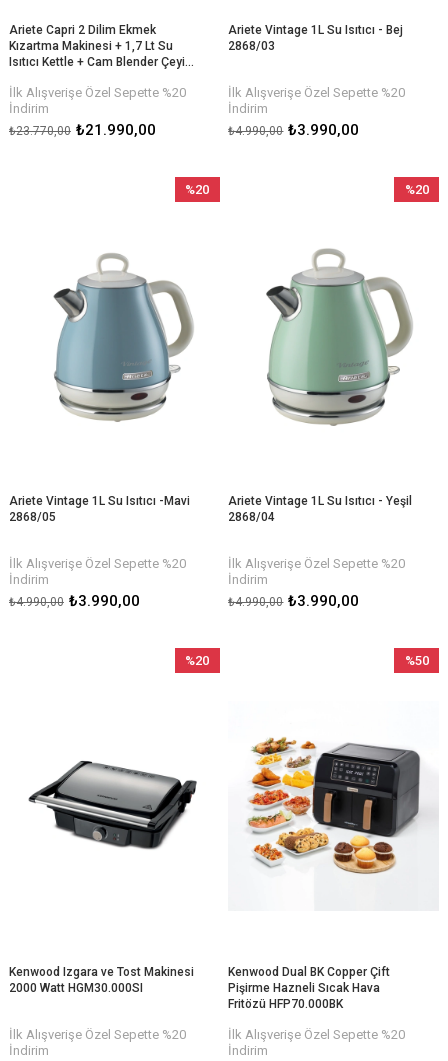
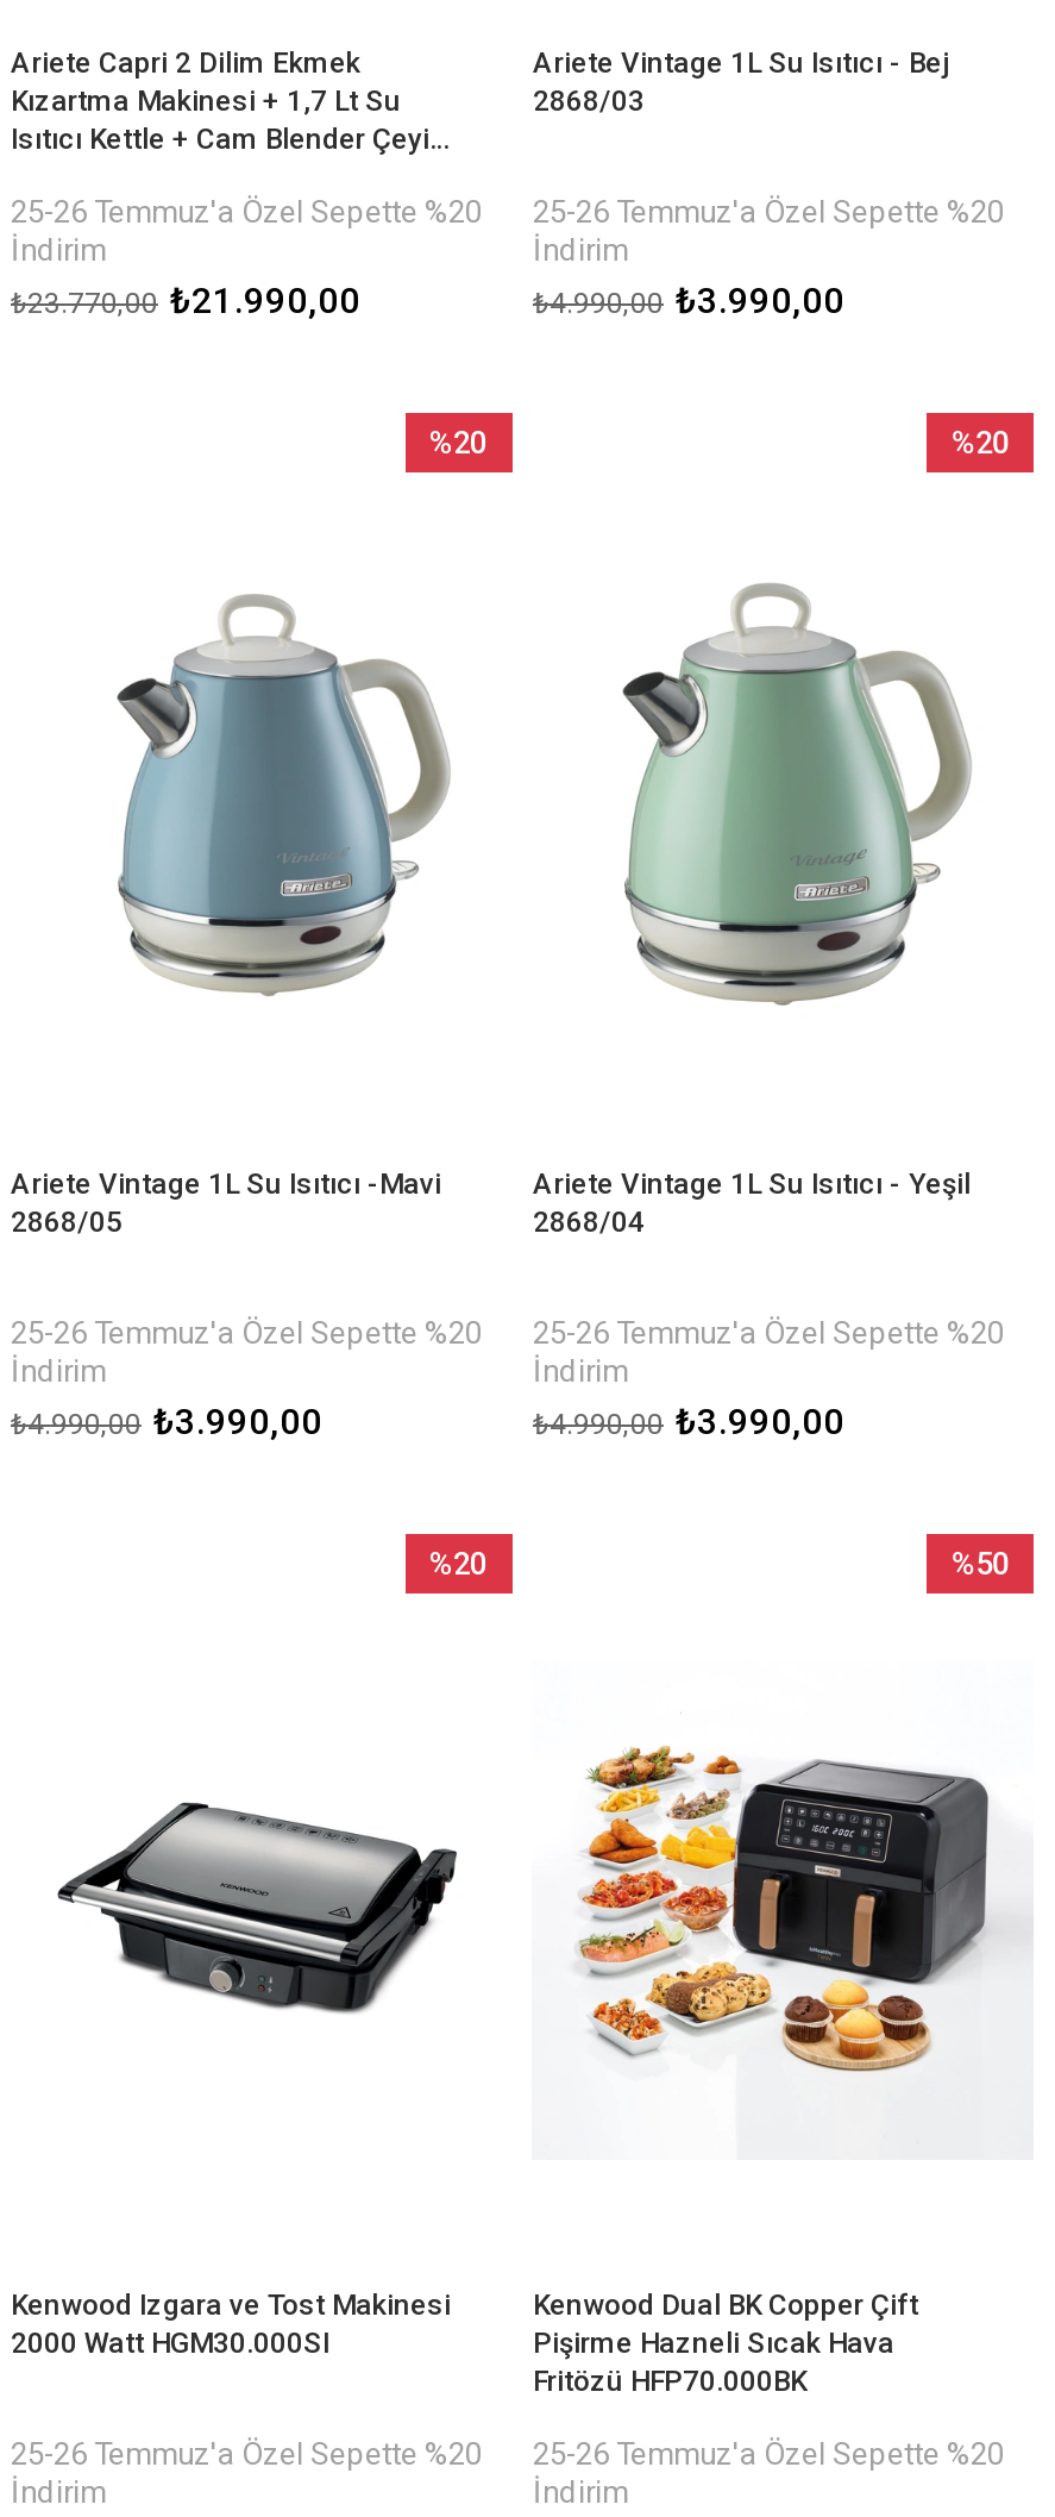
- İlk Alışverişe Özel Sepette %20
+ 25-26 Temmuz'a Özel Sepette %20

- İlk Alışverişe Özel Sepette %20
+ 25-26 Temmuz'a Özel Sepette %20

- İlk Alışverişe Özel Sepette %20
+ 25-26 Temmuz'a Özel Sepette %20

- İlk Alışverişe Özel Sepette %20
+ 25-26 Temmuz'a Özel Sepette %20

- İlk Alışverişe Özel Sepette %20
+ 25-26 Temmuz'a Özel Sepette %20

- İlk Alışverişe Özel Sepette %20
+ 25-26 Temmuz'a Özel Sepette %20
